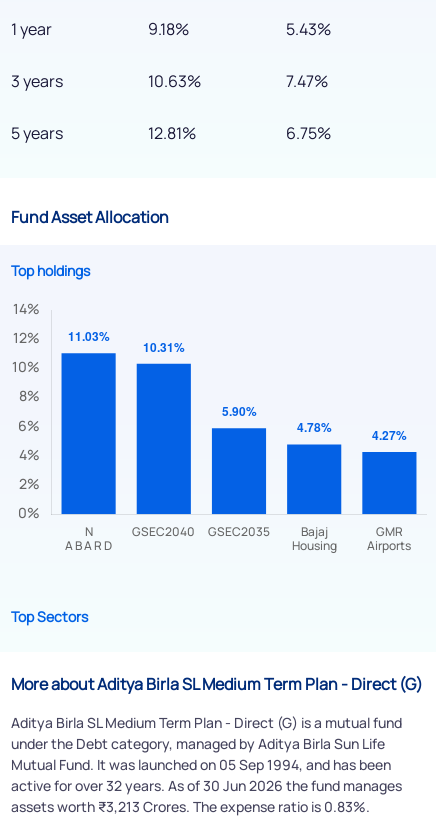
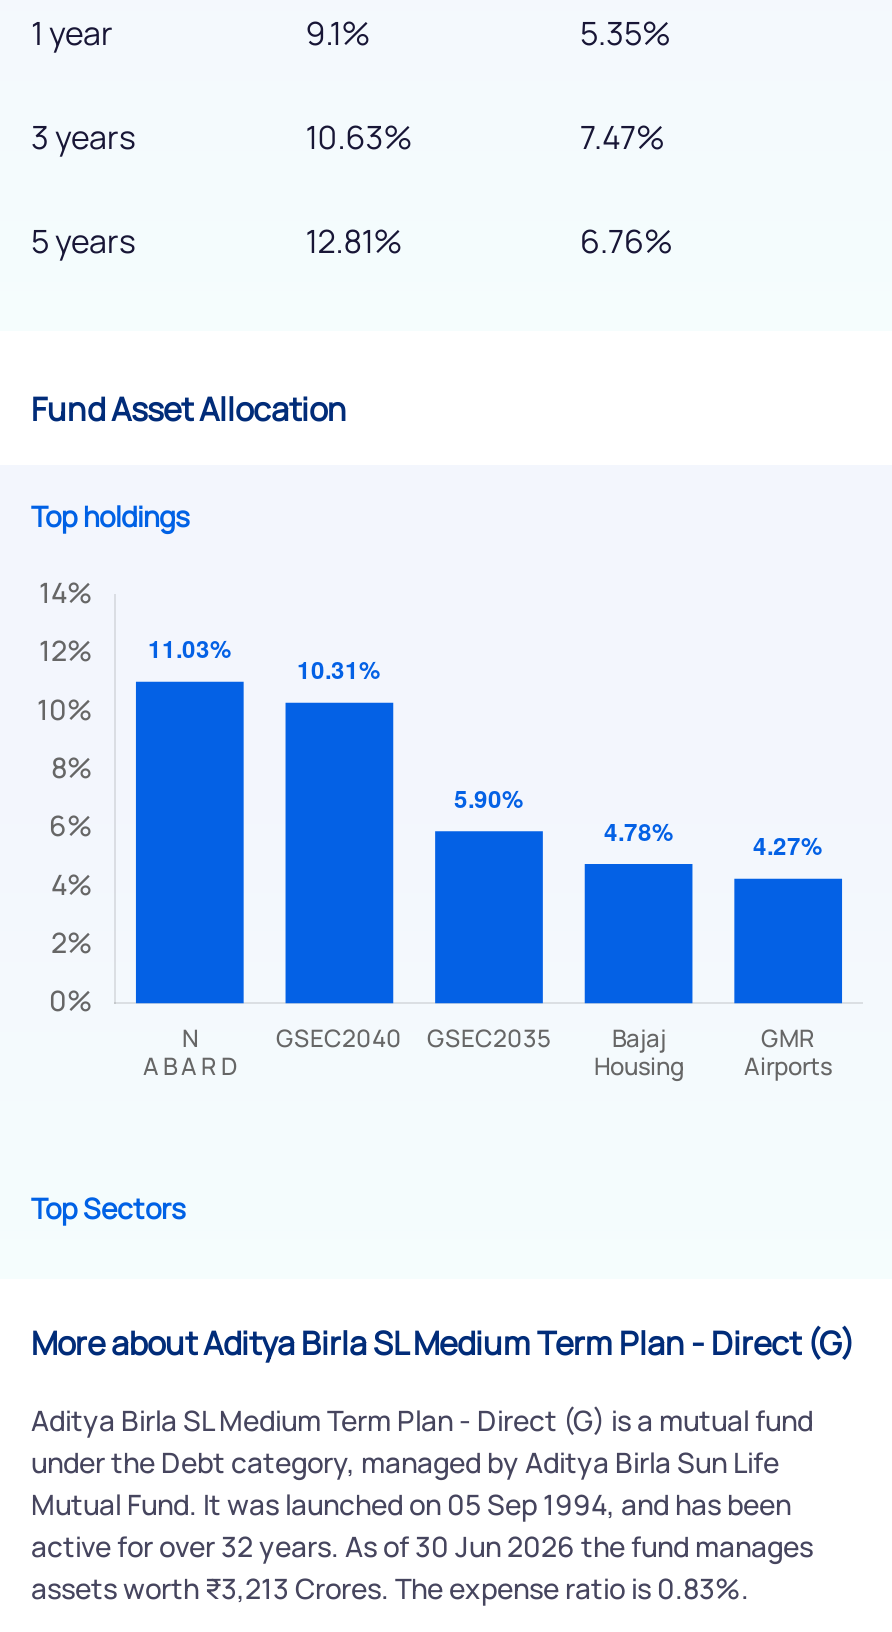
- 9.18%
+ 9.1%

- 5.43%
+ 5.35%

- 6.75%
+ 6.76%
